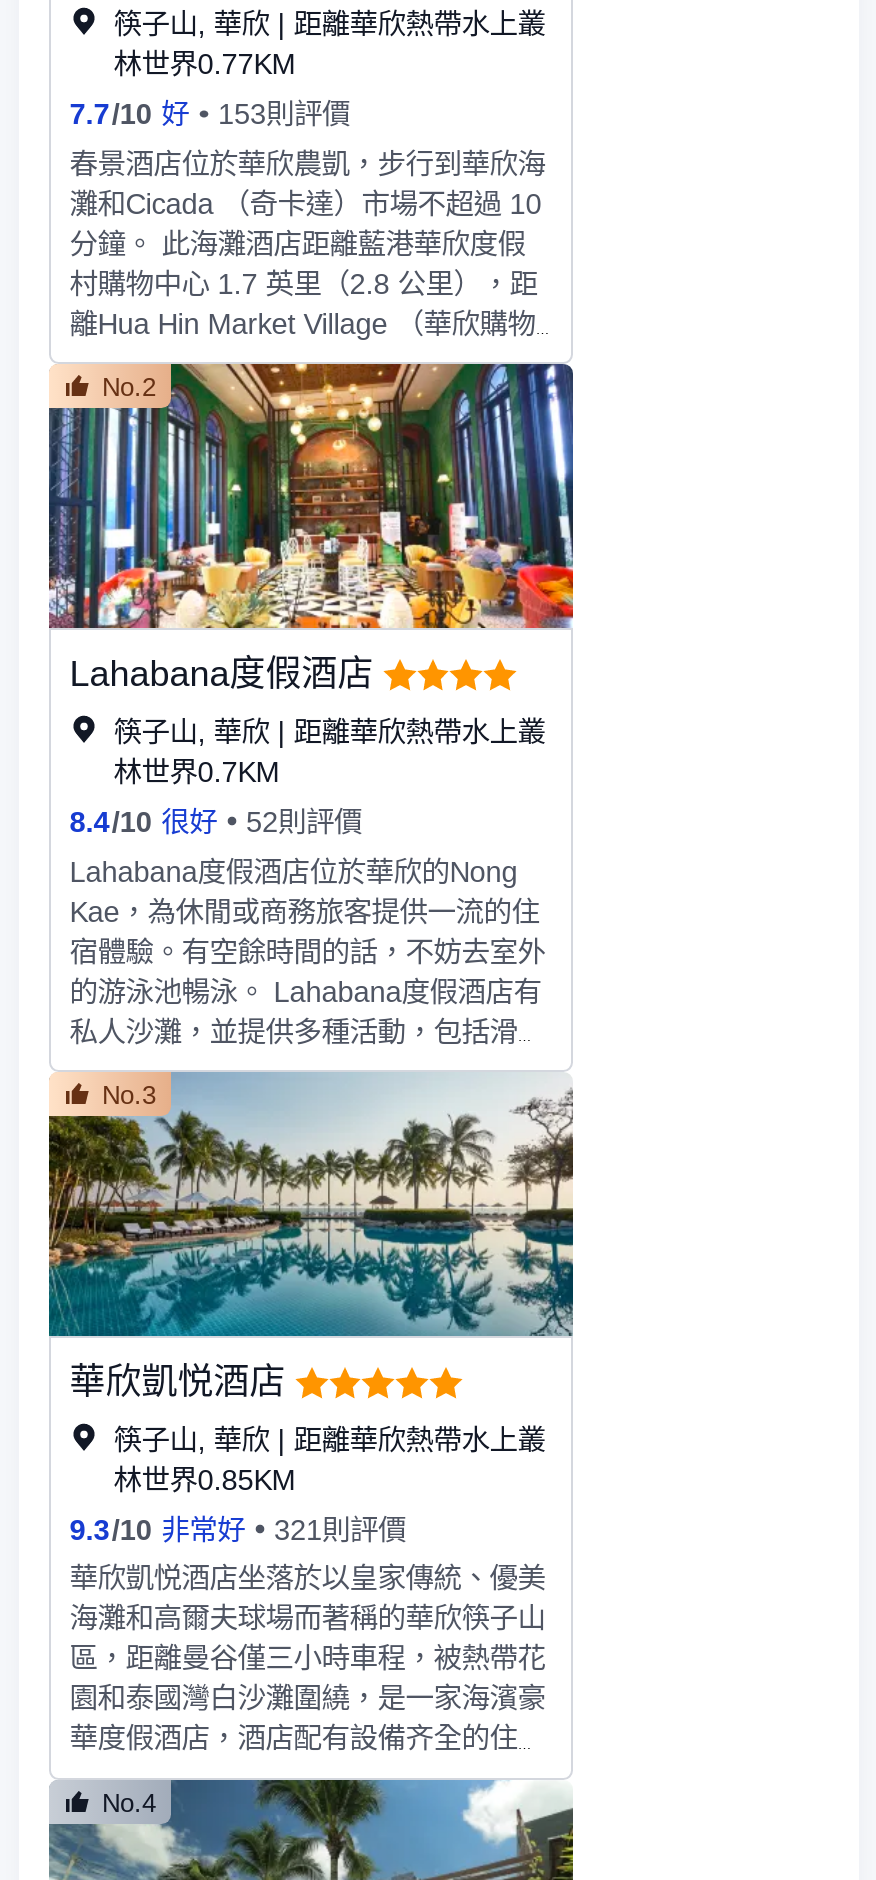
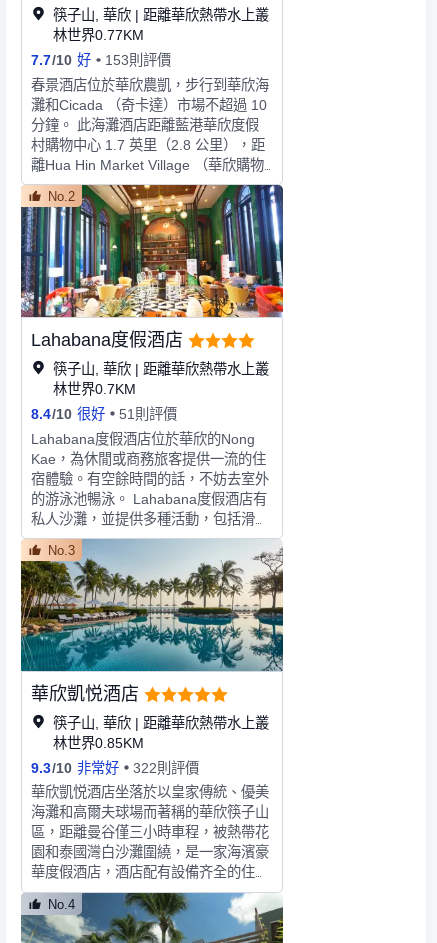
- 8.4 /10 很好 52則評價
+ 8.4 /10 很好 51則評價

- 9.3 /10 非常好 321則評價
+ 9.3 /10 非常好 322則評價
